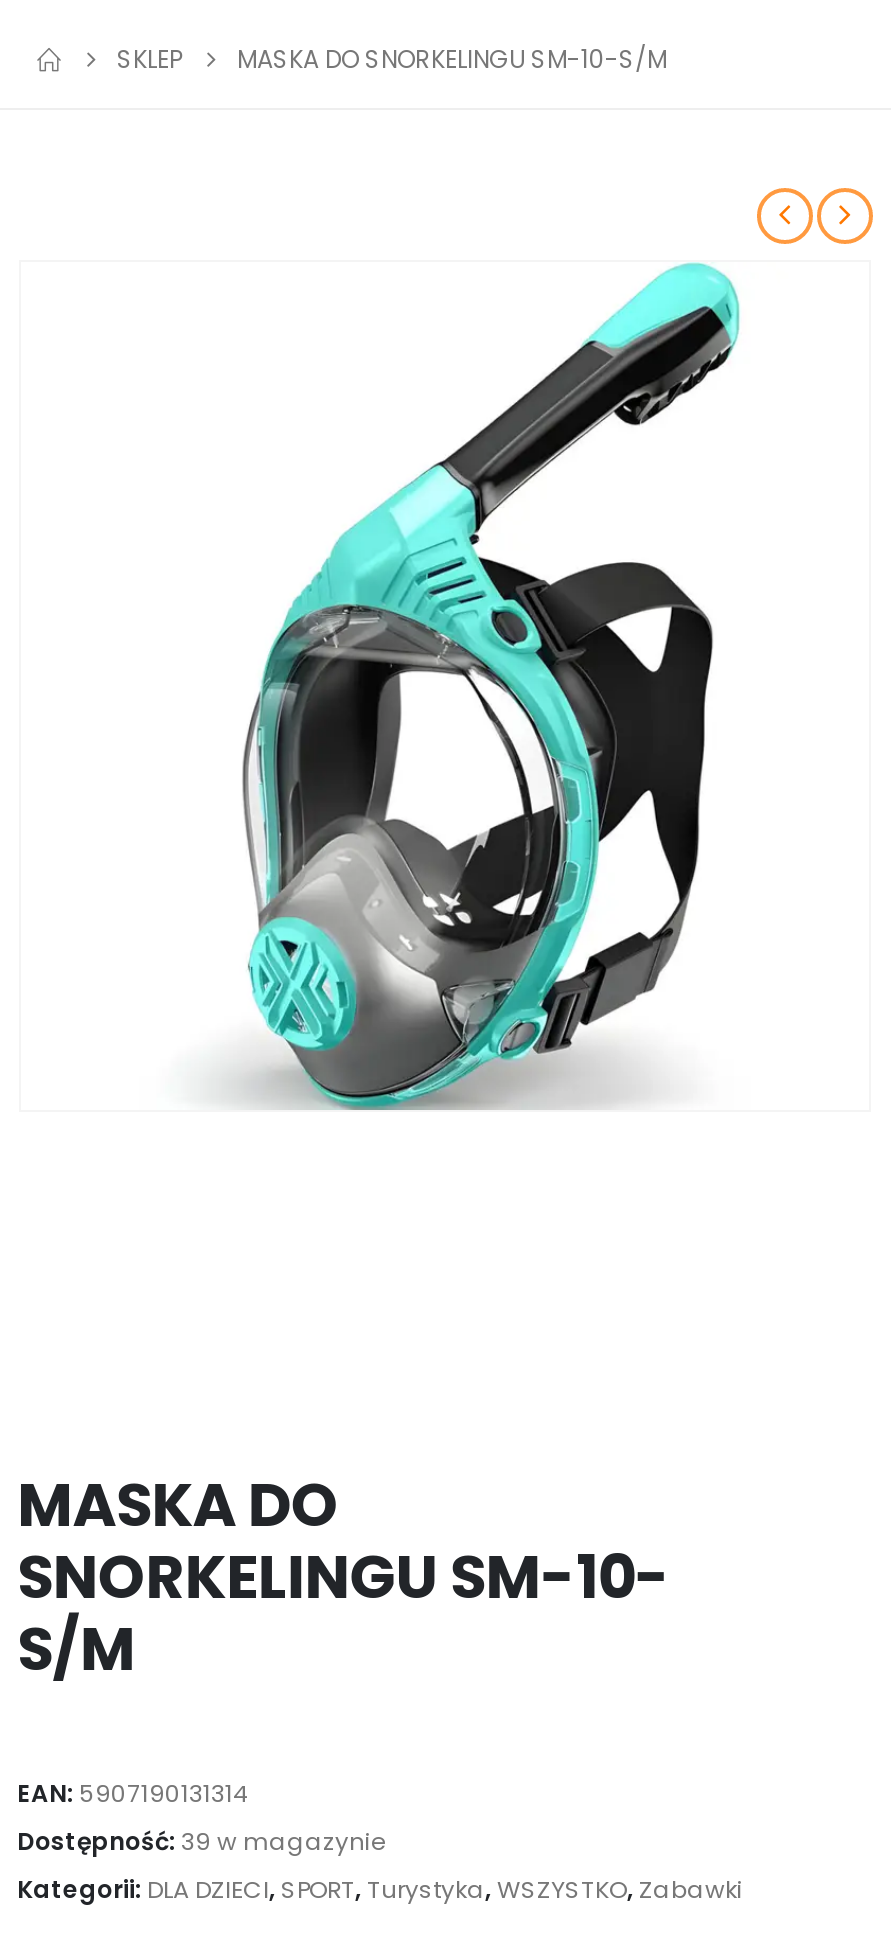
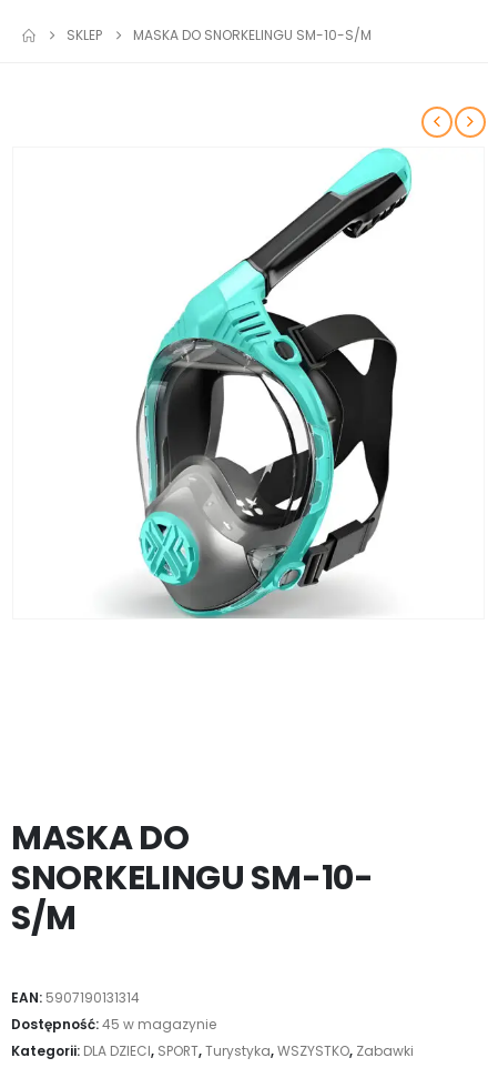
- Dostępność: 39 w magazynie
+ Dostępność: 45 w magazynie
